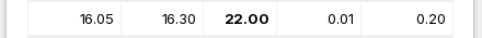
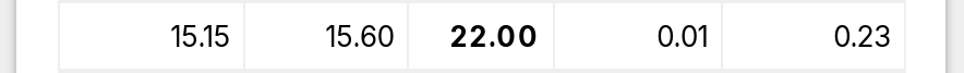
- 16.05
+ 15.15

- 16.30 22.00
+ 15.60 22.00

- 0.20
+ 0.23
